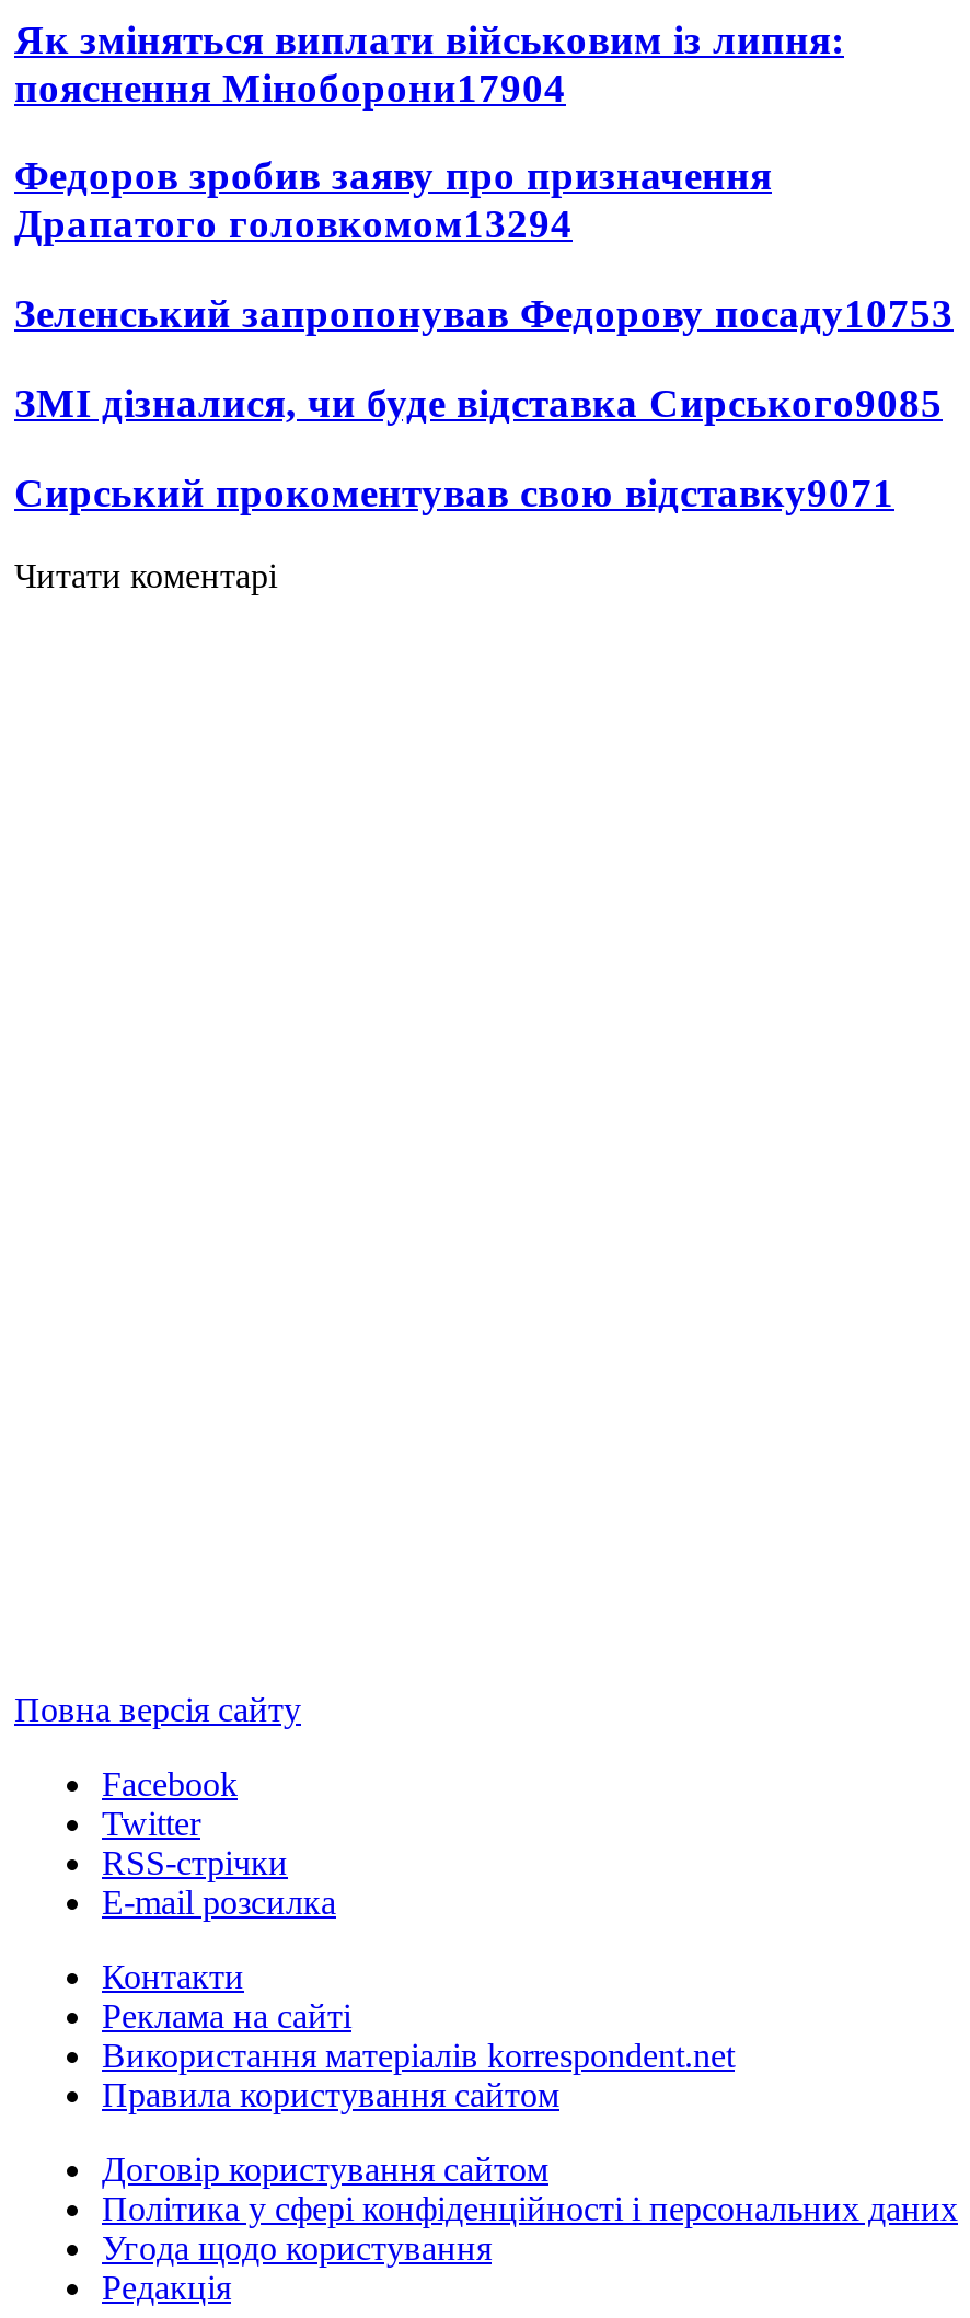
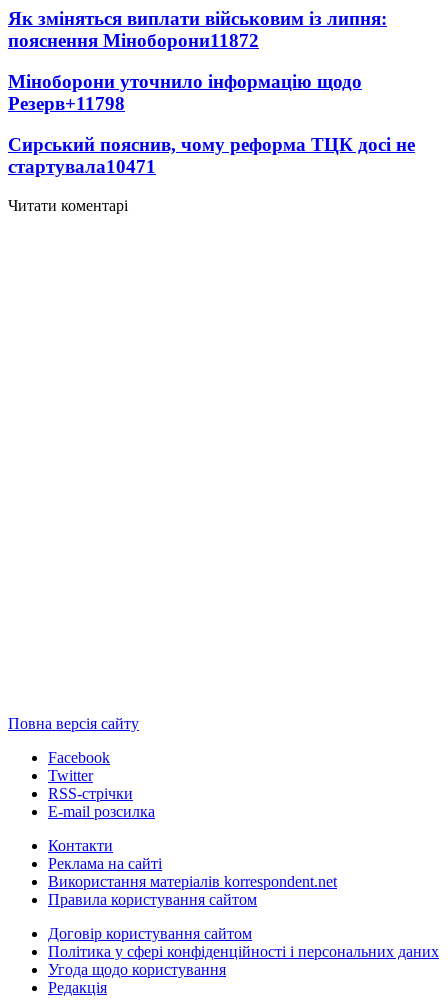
- пояснення Міноборони17904
- Федоров зробив заяву про призначення
- Драпатого головкомом13294
- Зеленський запропонував Федорову посаду10753
- ЗМІ дізналися, чи буде відставка Сирського9085
- Сирський прокоментував свою відставку9071
+ пояснення Міноборони11872
+ Міноборони уточнило інформацію щодо
+ Резерв+11798
+ Сирський пояснив, чому реформа ТЦК досі не
+ стартувала10471
